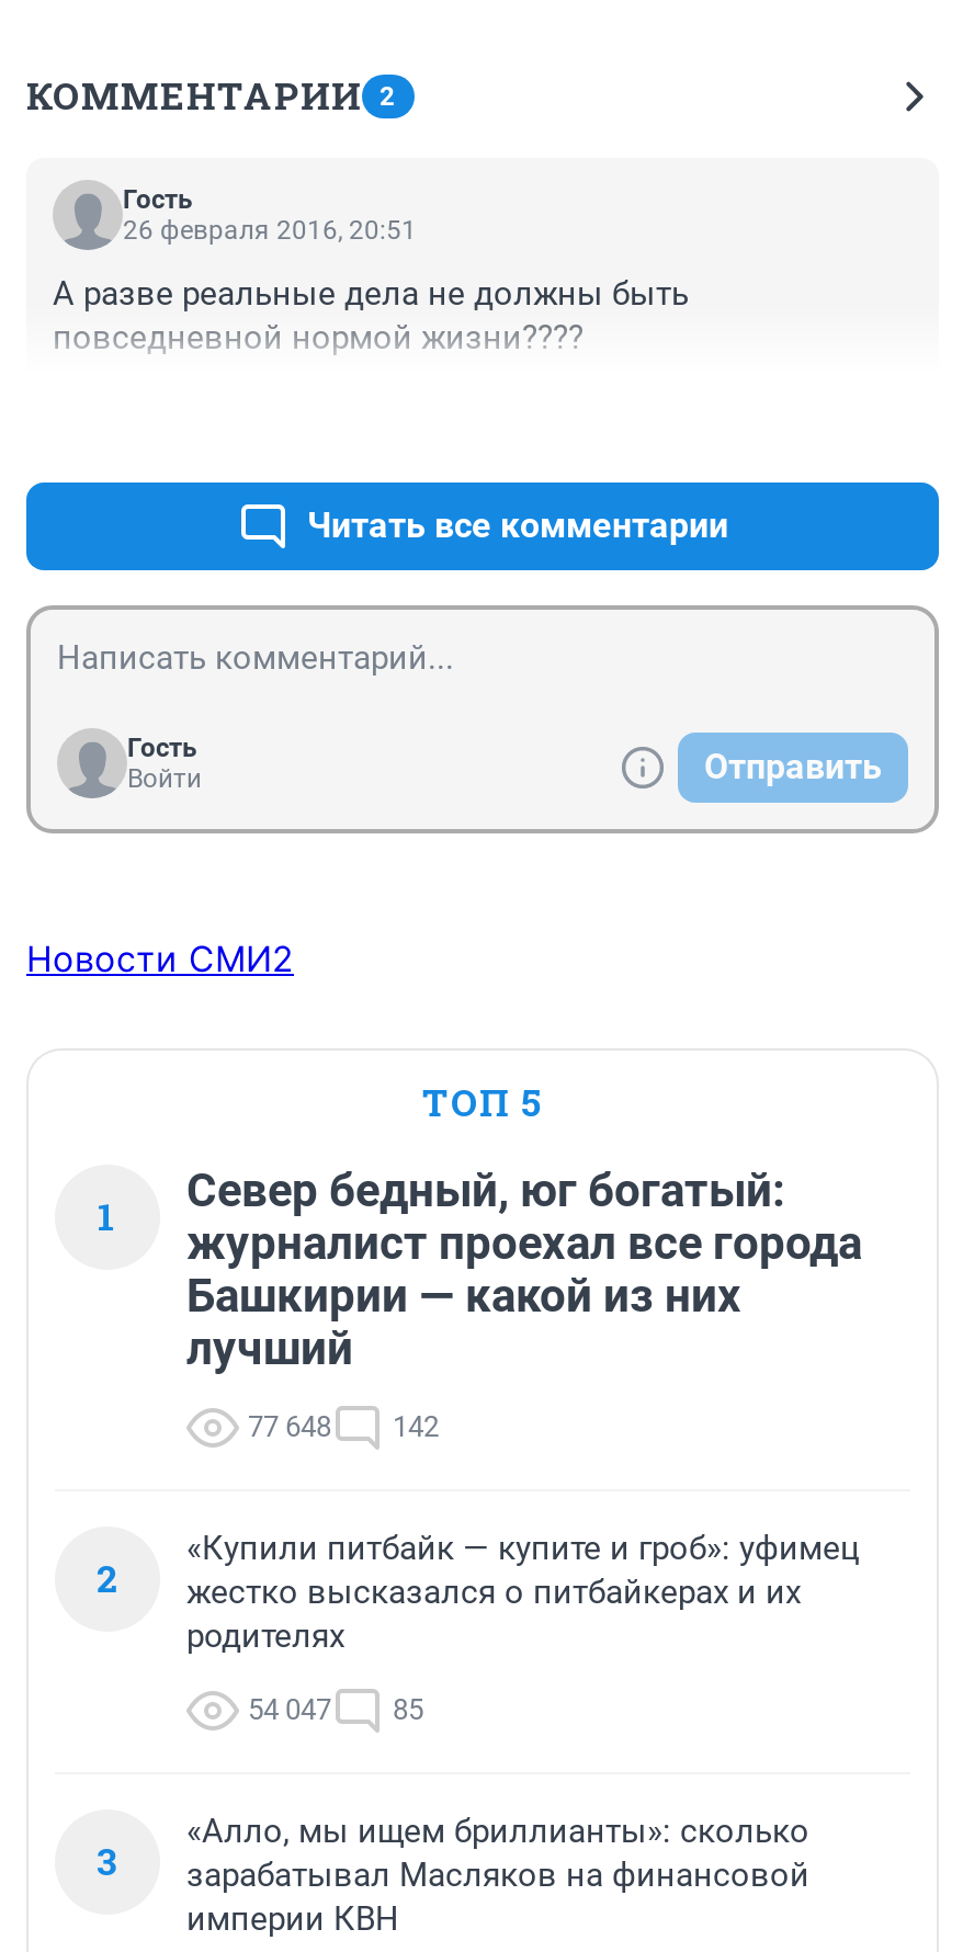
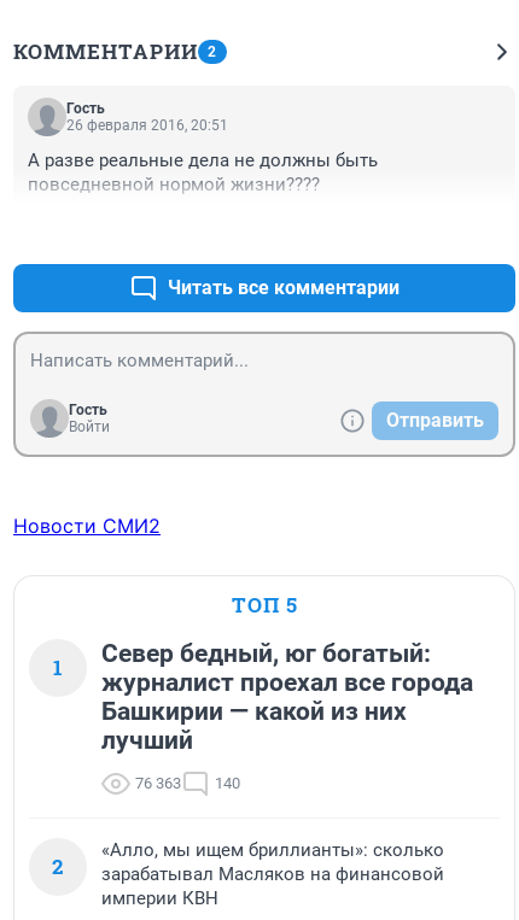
- 77 648
+ 76 363

- 142
+ 140

- «Купили питбайк — купите и гроб»: уфимец
- жестко высказался о питбайкерах и их
- родителях
- 54 047
- 85
- 3
